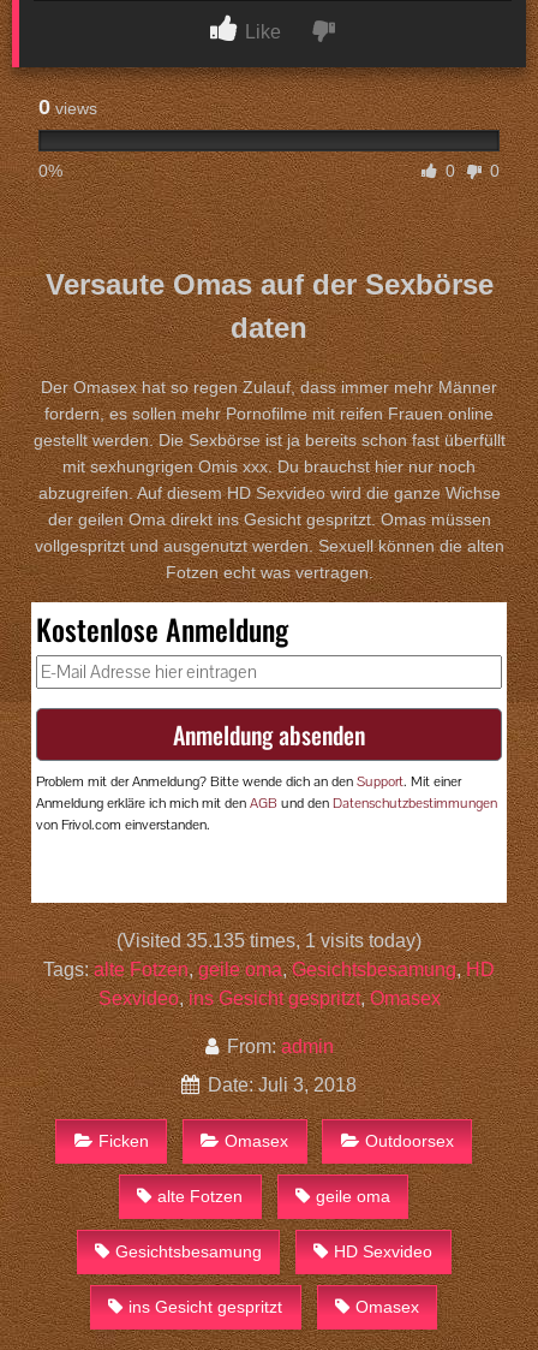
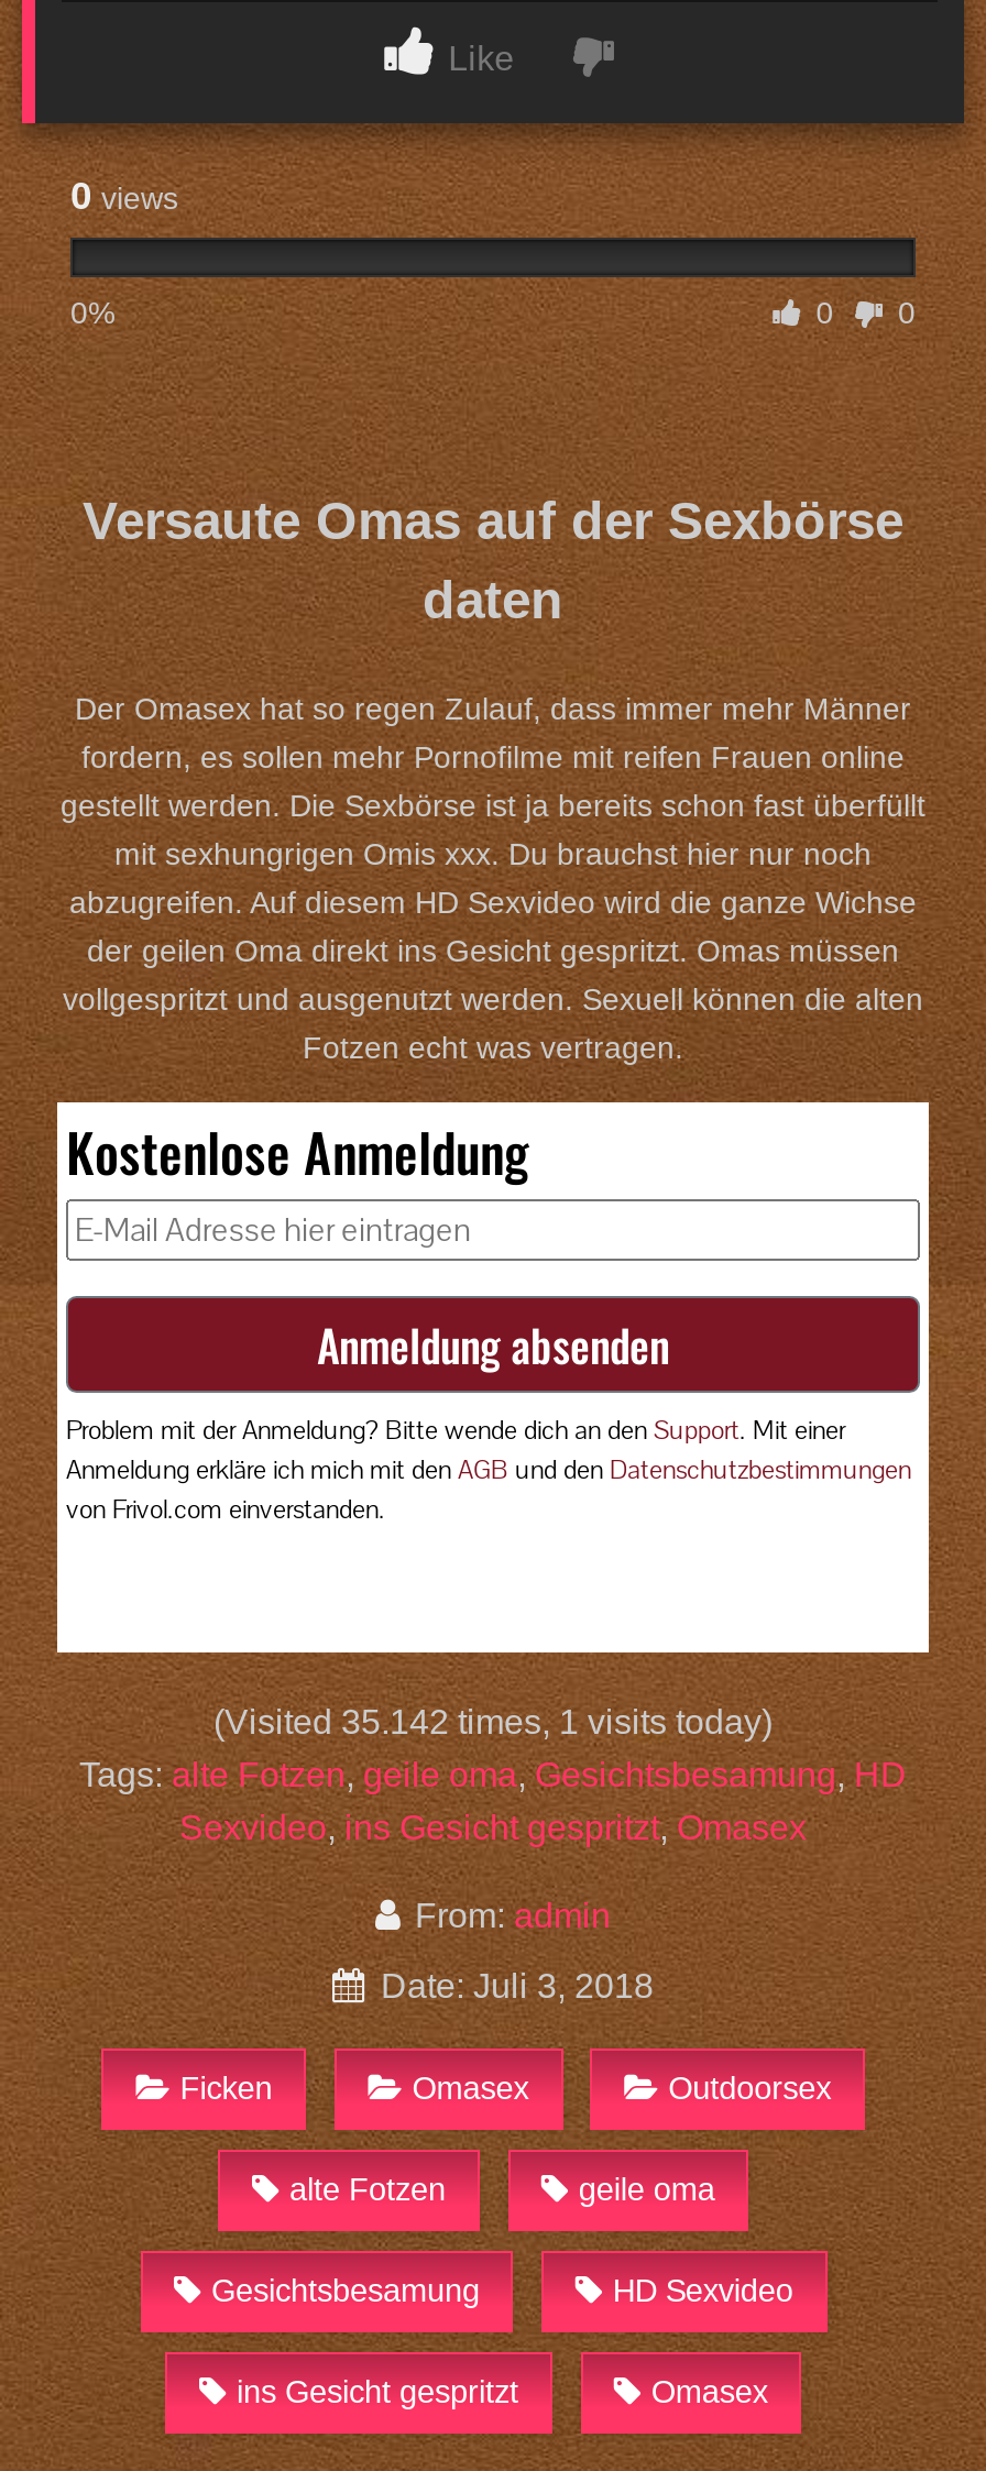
- (Visited 35.135 times, 1 visits today)
+ (Visited 35.142 times, 1 visits today)
